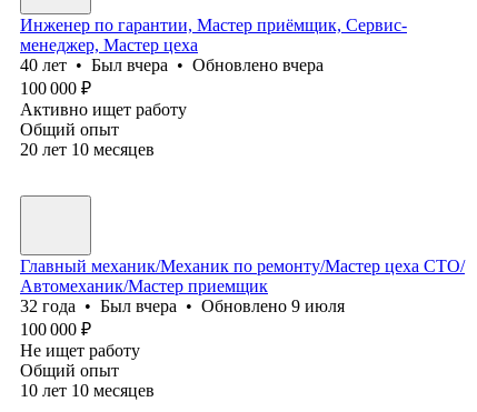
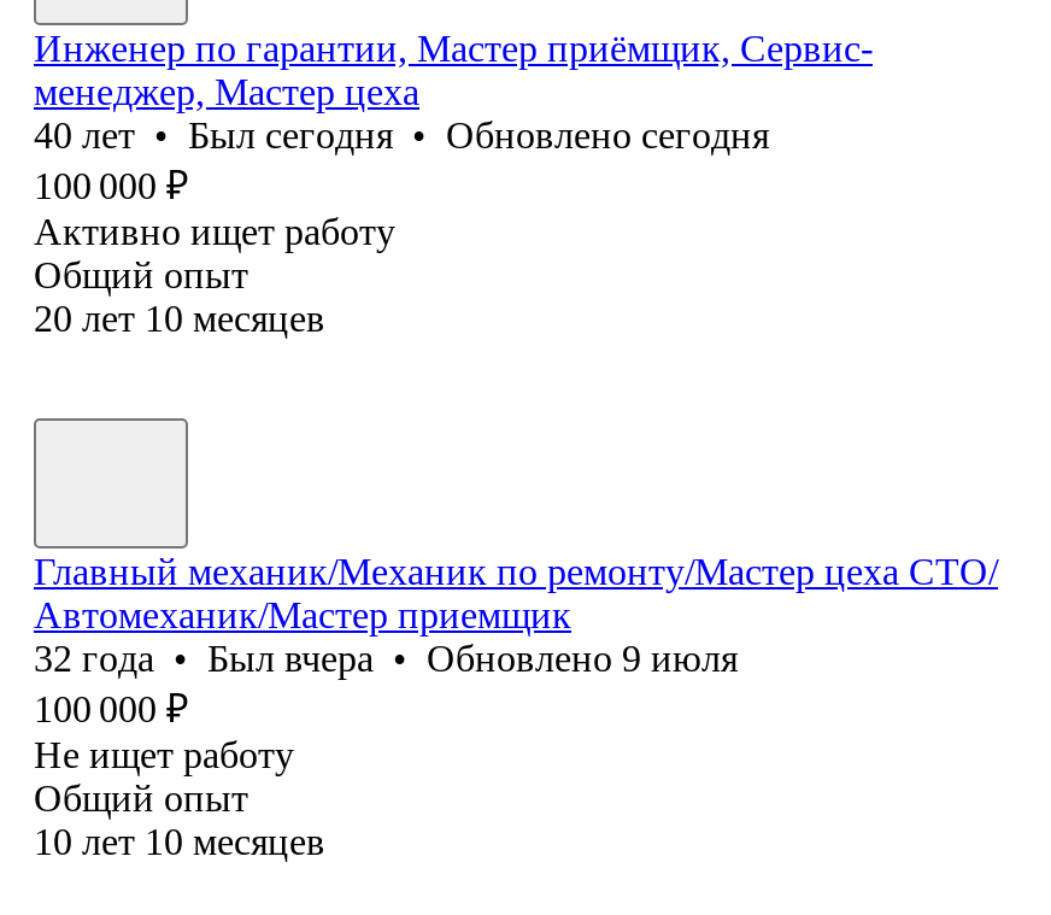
- 40 лет • Был вчера • Обновлено вчера
+ 40 лет • Был сегодня • Обновлено сегодня
